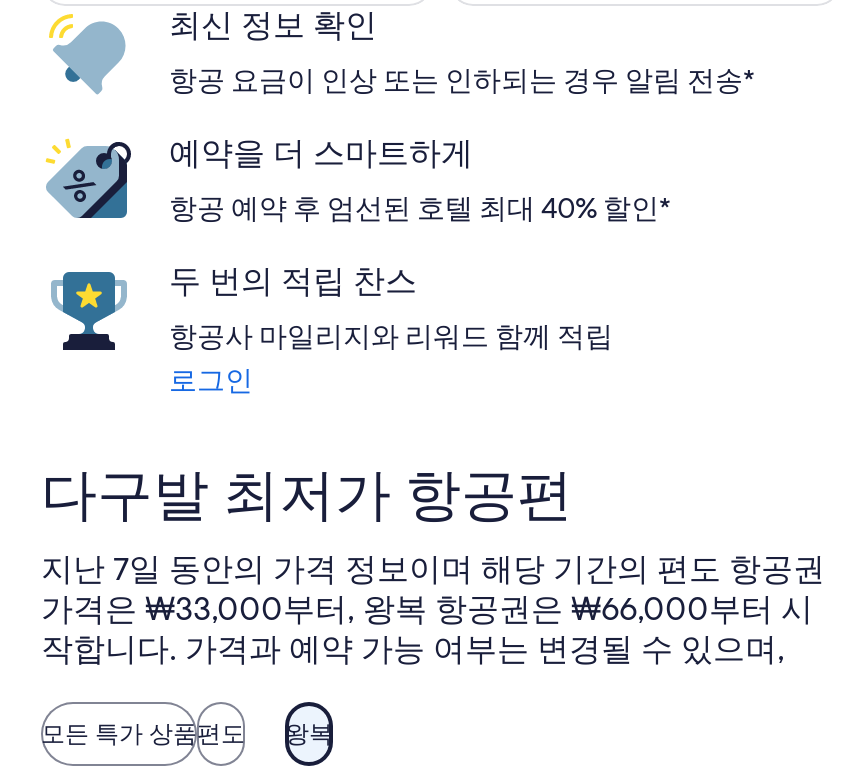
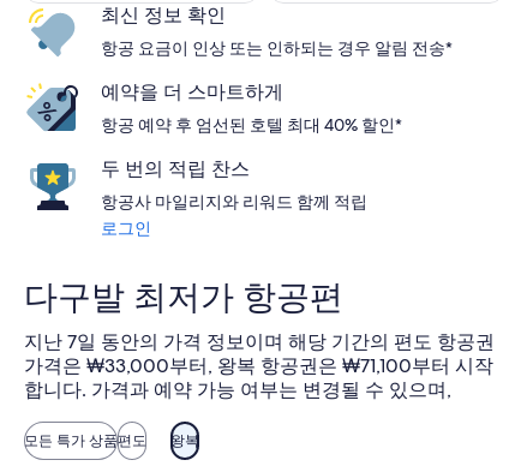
- 가격은 ₩33,000부터, 왕복 항공권은 ₩66,000부터 시
+ 가격은 ₩33,000부터, 왕복 항공권은 ₩71,100부터 시작

- 작합니다. 가격과 예약 가능 여부는 변경될 수 있으며,
+ 합니다. 가격과 예약 가능 여부는 변경될 수 있으며,
